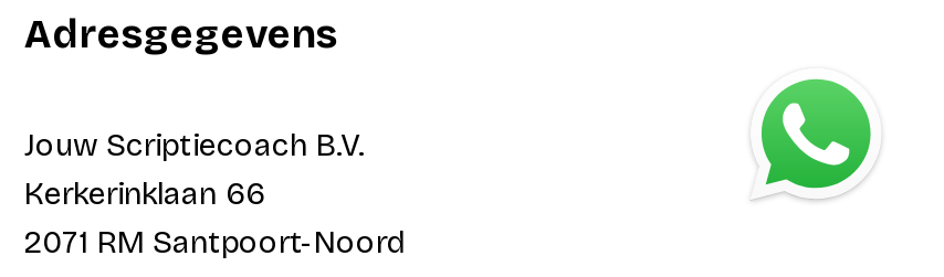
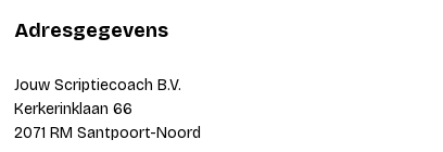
- [image]
